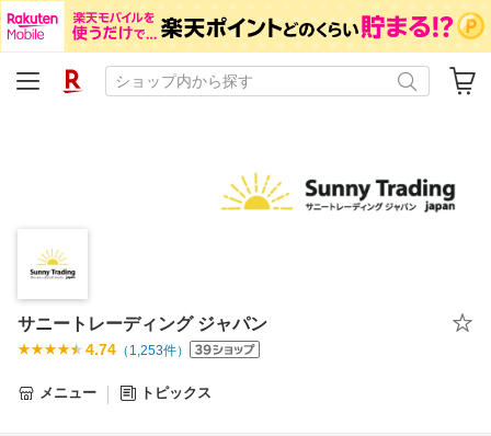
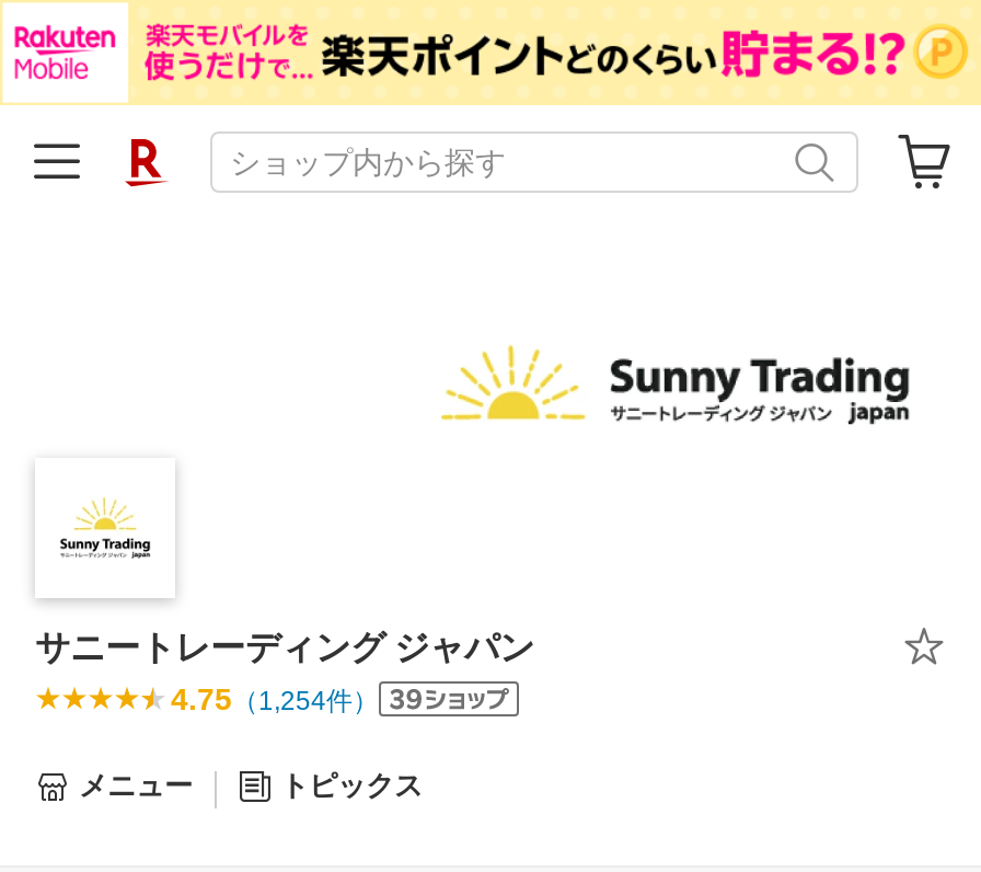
- 4.74（1,253件）
+ 4.75（1,254件）
